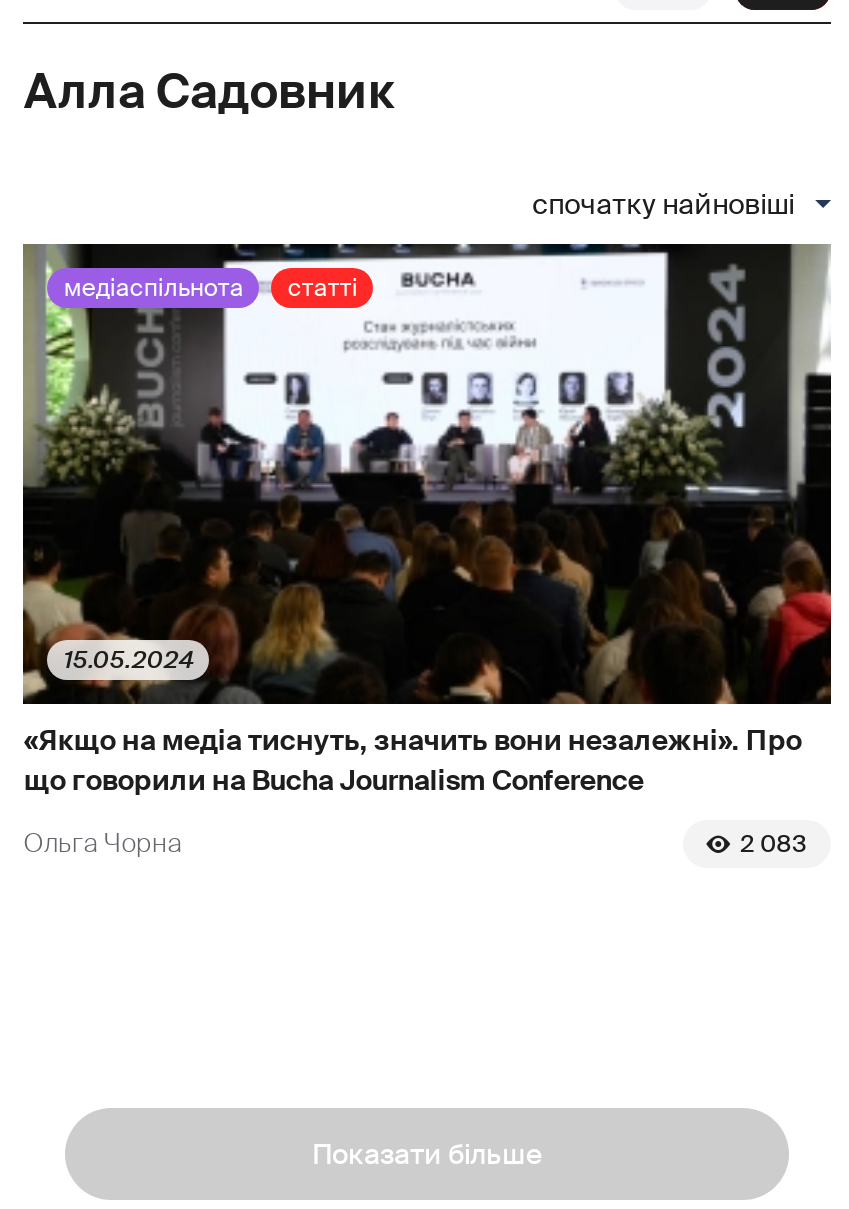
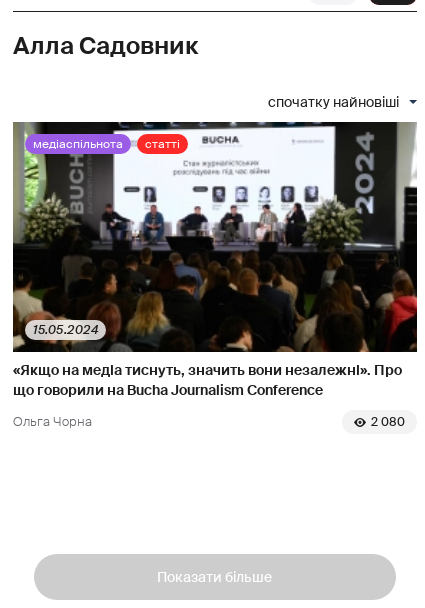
- 2 083
+ 2 080
